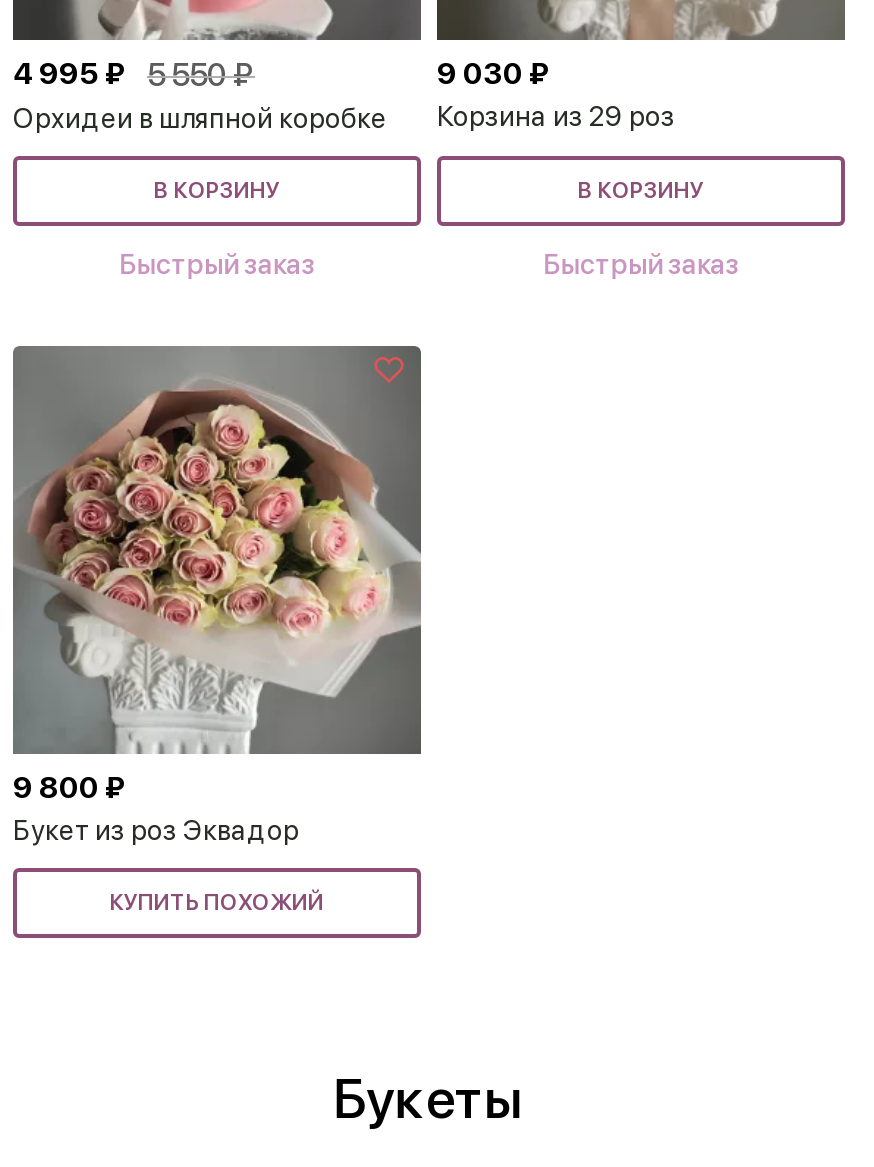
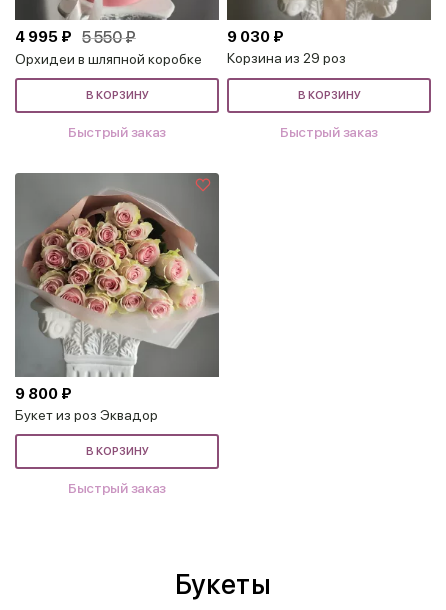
- КУПИТЬ ПОХОЖИЙ
+ В КОРЗИНУ
+ Быстрый заказ
